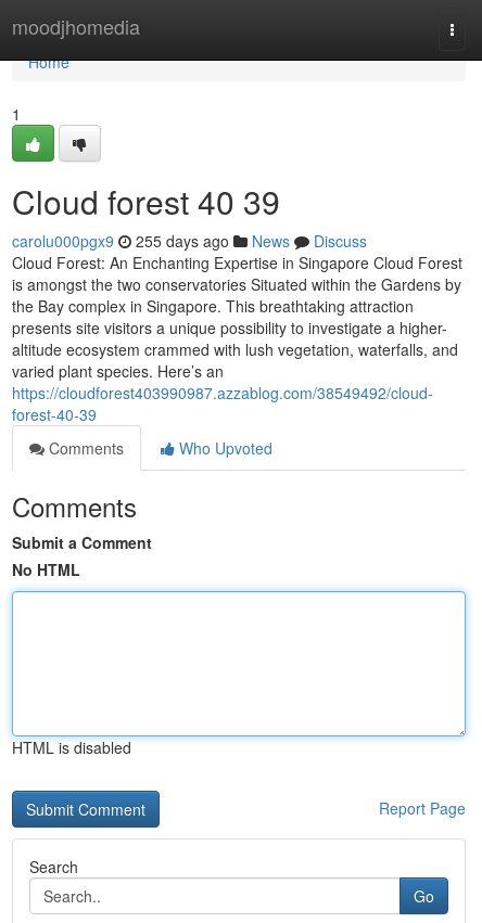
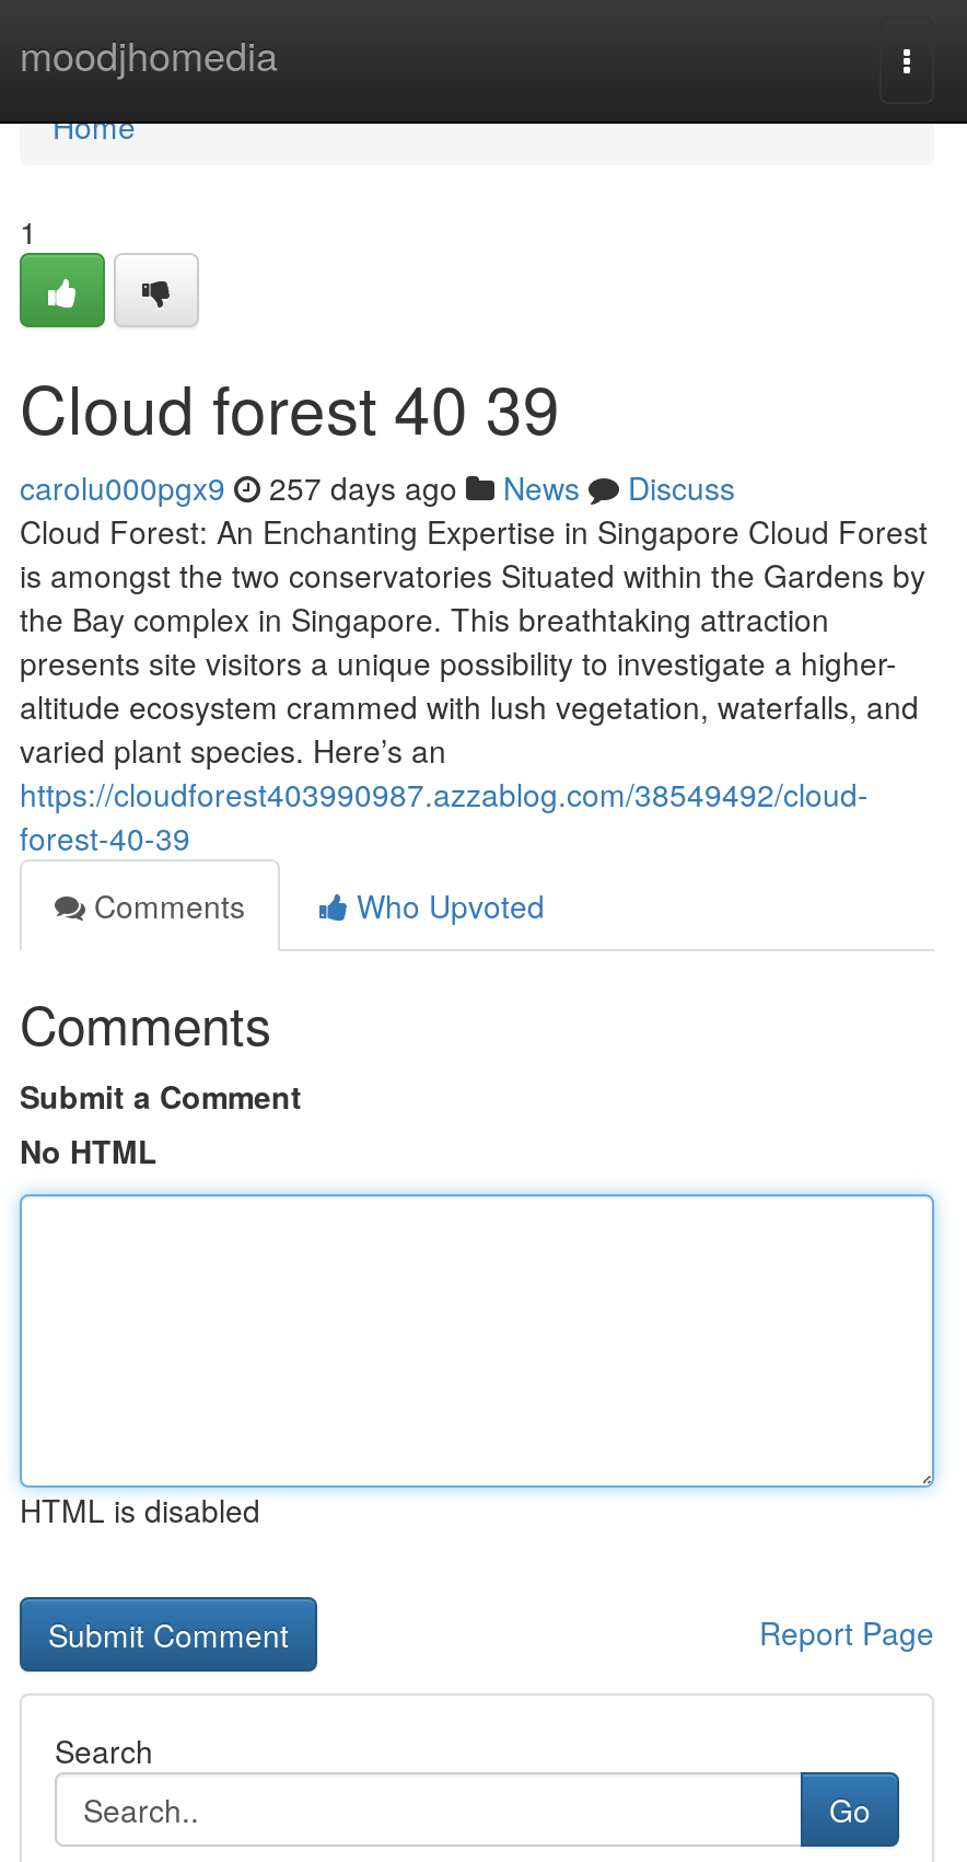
- carolu000pgx9 255 days ago News Discuss
+ carolu000pgx9 257 days ago News Discuss
